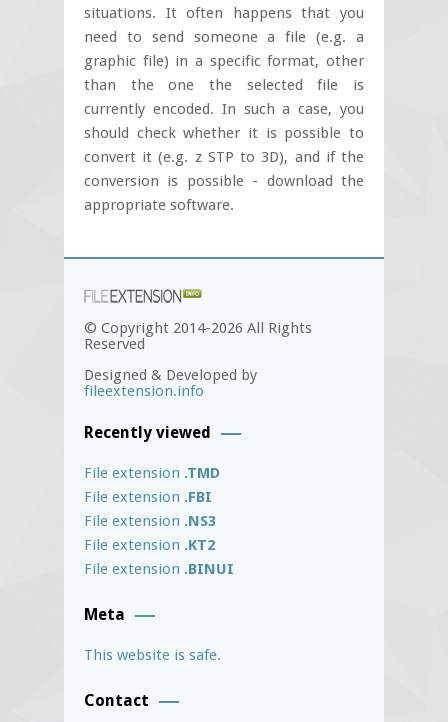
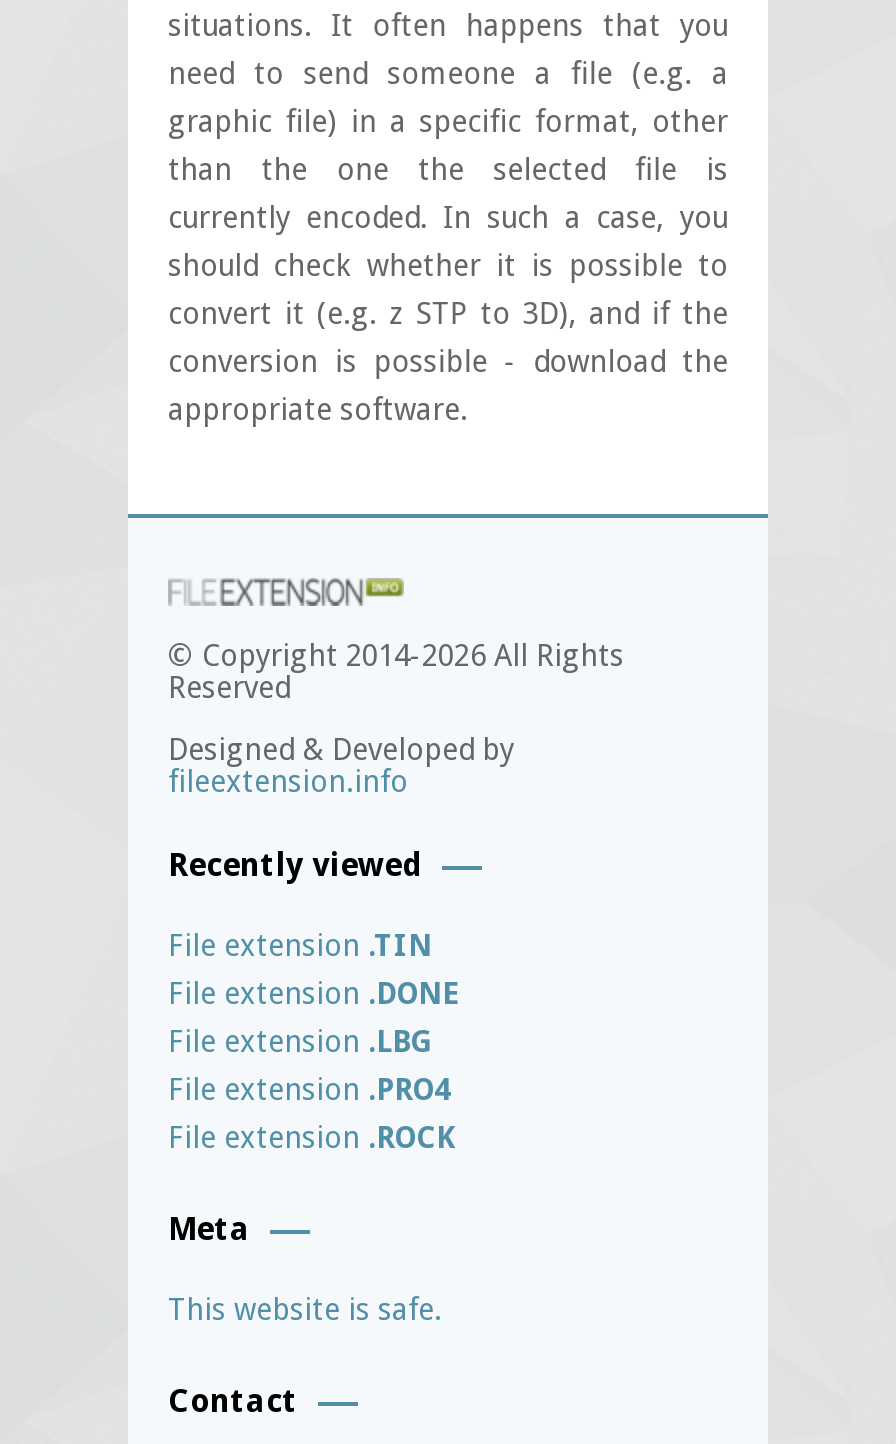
- File extension.TMD
+ File extension.TIN

- File extension.FBI
+ File extension.DONE

- File extension.NS3
+ File extension.LBG

- File extension.KT2
+ File extension.PRO4

- File extension.BINUI
+ File extension.ROCK
